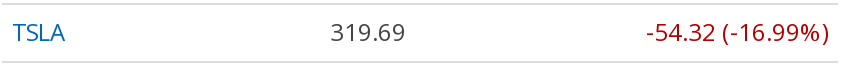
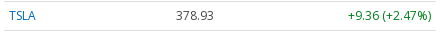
- 319.69
- -54.32 (-16.99%)
+ 378.93
+ +9.36 (+2.47%)
